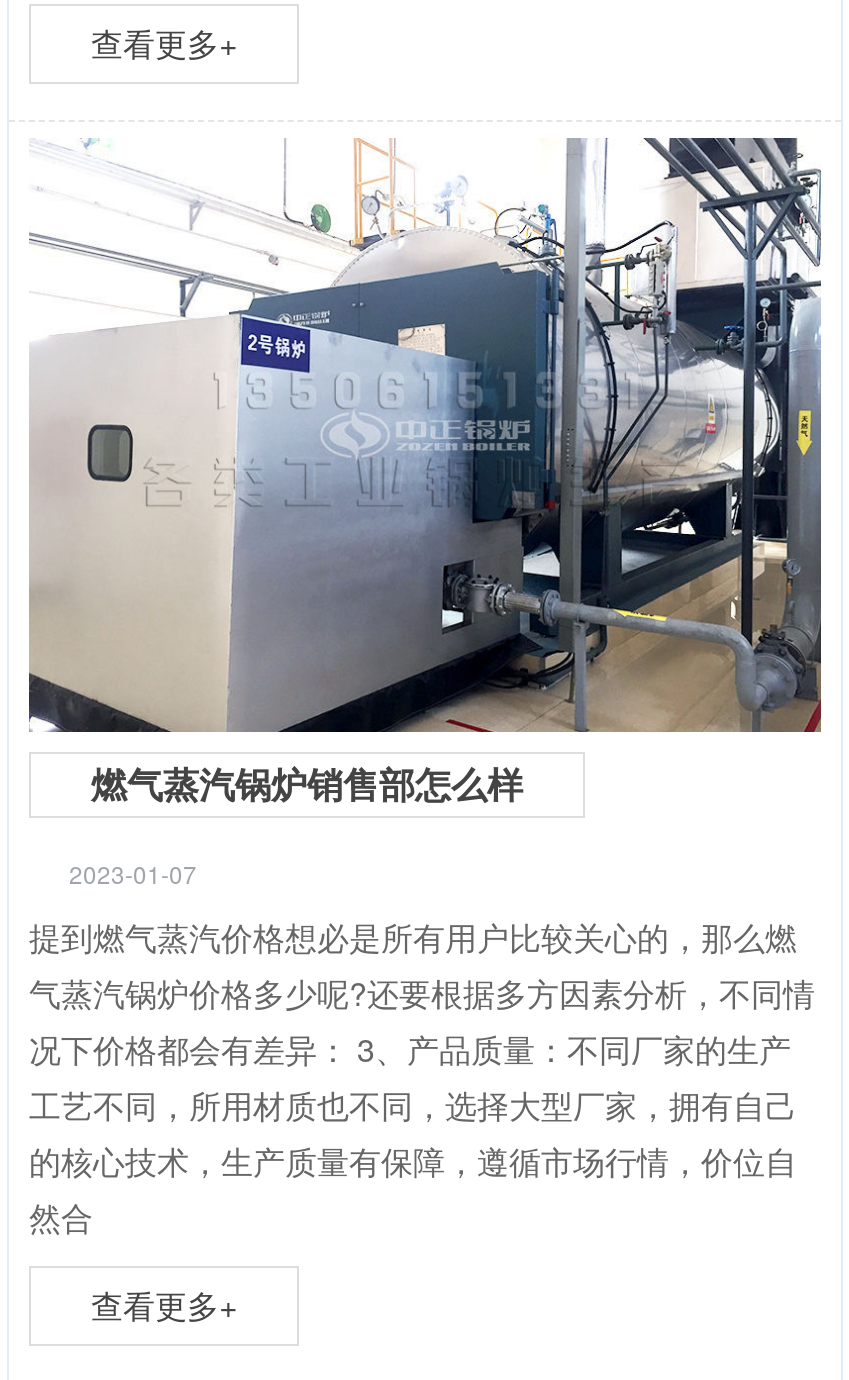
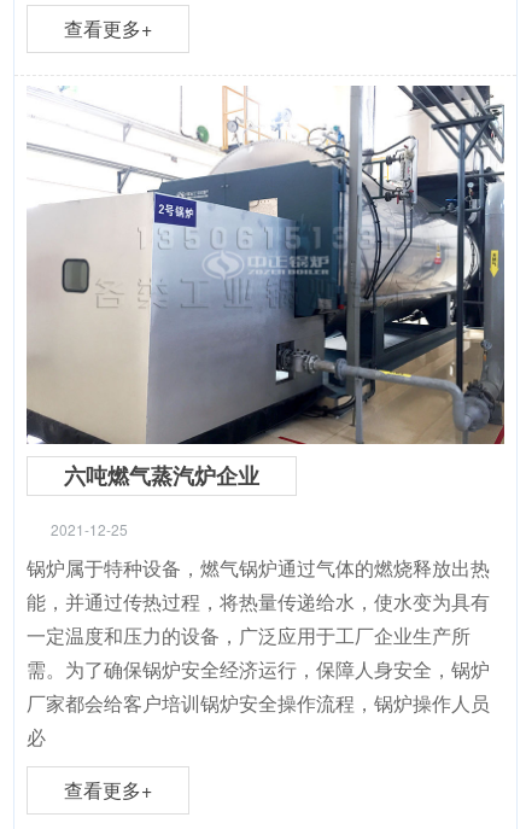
- 燃气蒸汽锅炉销售部怎么样
+ 六吨燃气蒸汽炉企业

- 2023-01-07
+ 2021-12-25

- 提到燃气蒸汽价格想必是所有用户比较关心的，那么燃
- 气蒸汽锅炉价格多少呢?还要根据多方因素分析，不同情
- 况下价格都会有差异： 3、产品质量：不同厂家的生产
- 工艺不同，所用材质也不同，选择大型厂家，拥有自己
- 的核心技术，生产质量有保障，遵循市场行情，价位自
- 然合
+ 锅炉属于特种设备，燃气锅炉通过气体的燃烧释放出热
+ 能，并通过传热过程，将热量传递给水，使水变为具有
+ 一定温度和压力的设备，广泛应用于工厂企业生产所
+ 需。为了确保锅炉安全经济运行，保障人身安全，锅炉
+ 厂家都会给客户培训锅炉安全操作流程，锅炉操作人员
+ 必
